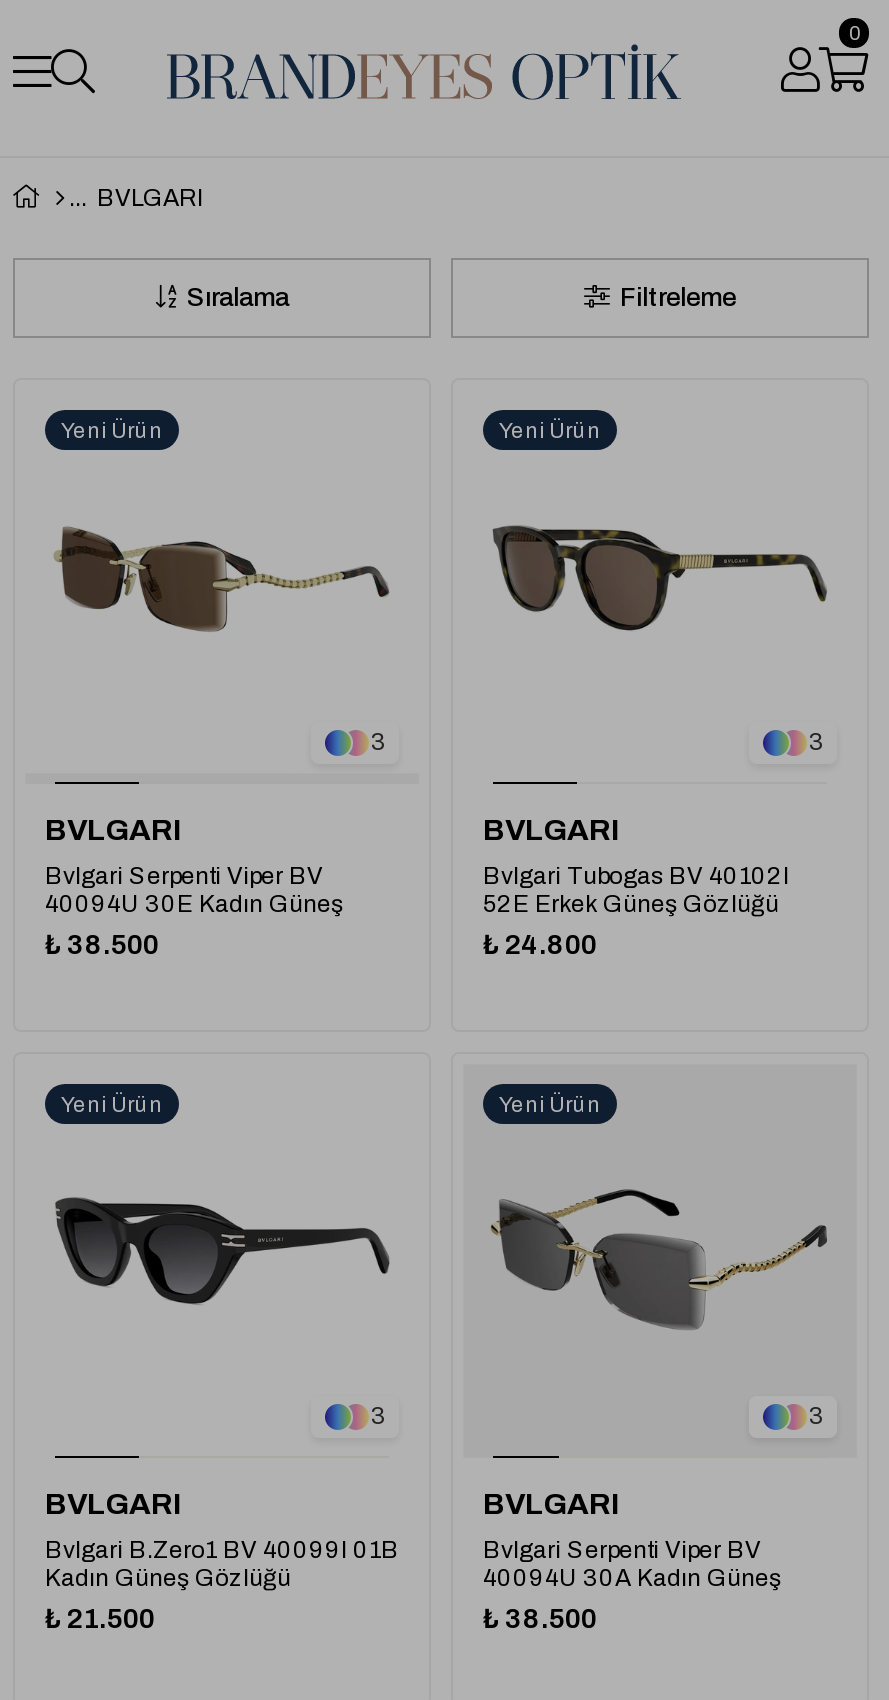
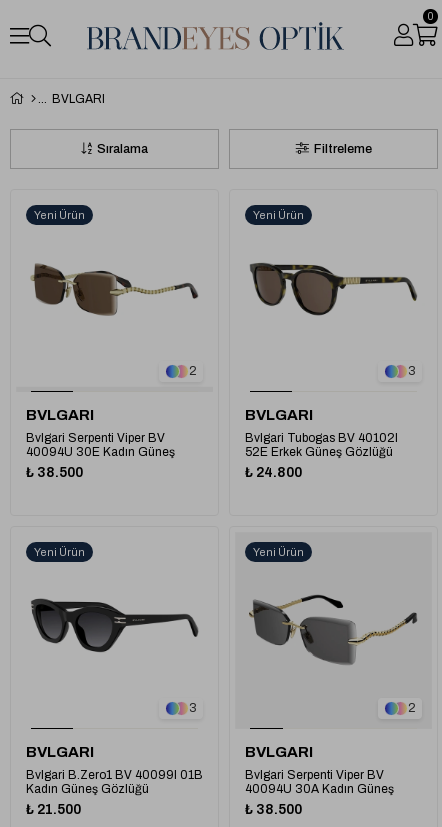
- 3
+ 2

- 3
+ 2
